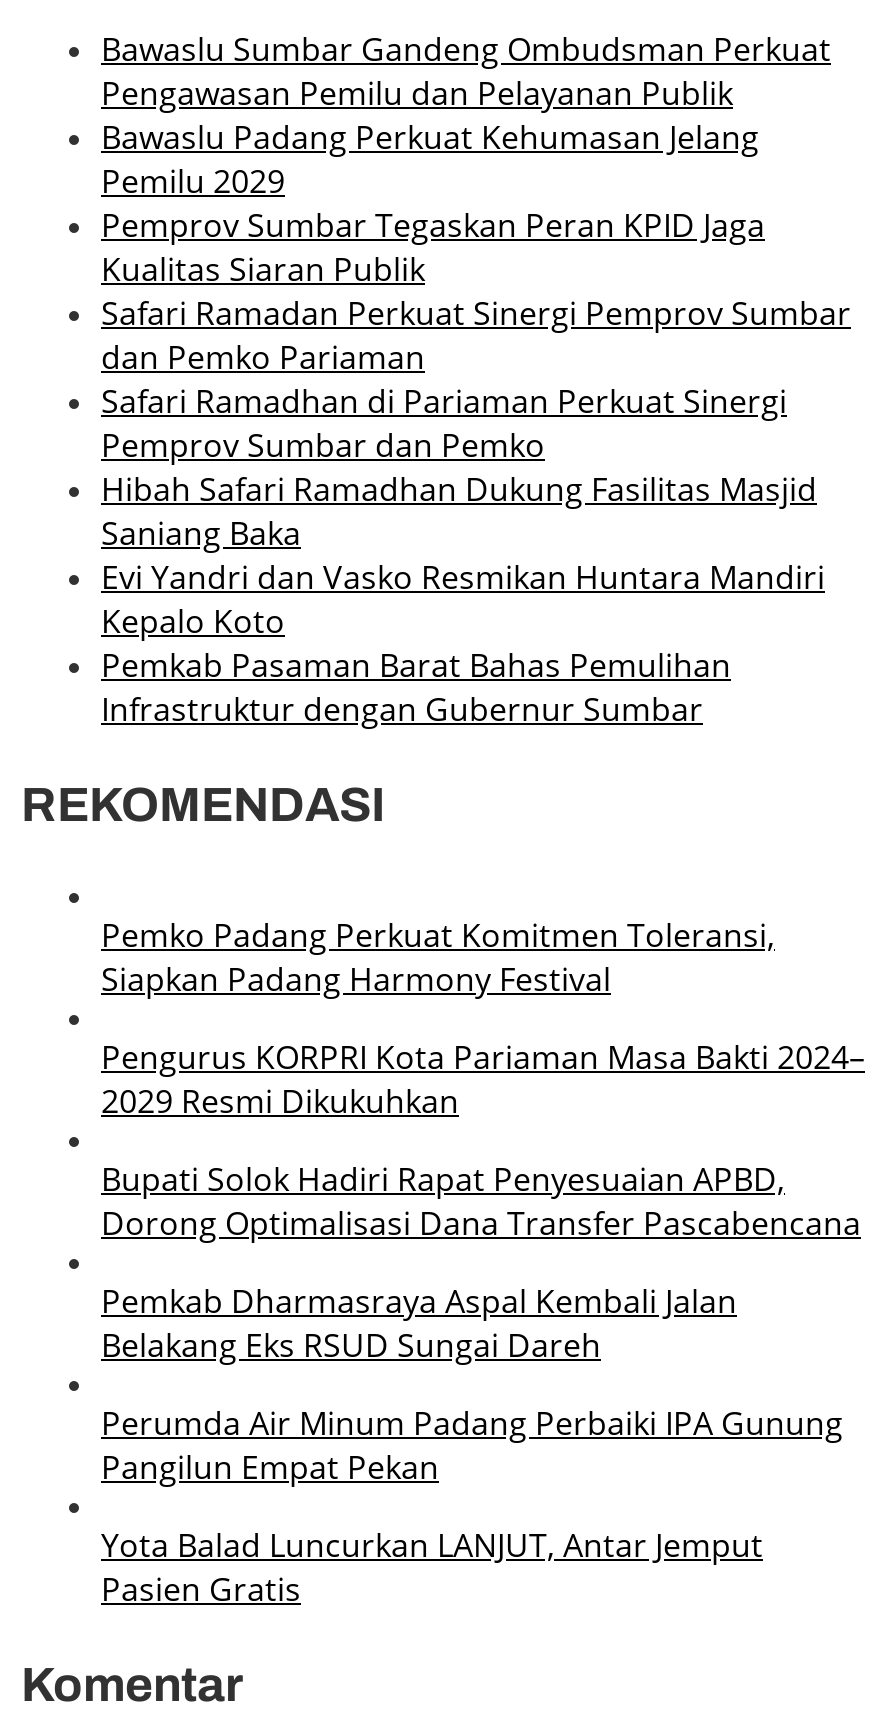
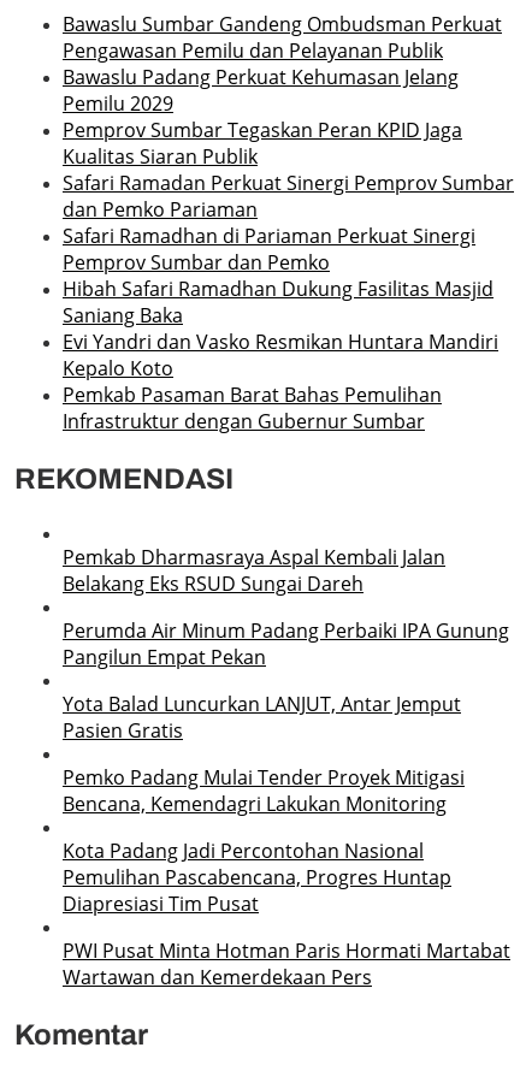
- Pemko Padang Perkuat Komitmen Toleransi,
- Siapkan Padang Harmony Festival
- Pengurus KORPRI Kota Pariaman Masa Bakti 2024–
- 2029 Resmi Dikukuhkan
- Bupati Solok Hadiri Rapat Penyesuaian APBD,
- Dorong Optimalisasi Dana Transfer Pascabencana

moved up: Pemkab Dharmasraya Aspal Kembali Jalan | Belakang Eks RSUD Sungai Dareh | Perumda Air Minum Padang Perbaiki IPA Gunung | Pangilun Empat Pekan | Yota Balad Luncurkan LANJUT, Antar Jemput | Pasien Gratis

+ Pemko Padang Mulai Tender Proyek Mitigasi
+ Bencana, Kemendagri Lakukan Monitoring
+ Kota Padang Jadi Percontohan Nasional
+ Pemulihan Pascabencana, Progres Huntap
+ Diapresiasi Tim Pusat
+ PWI Pusat Minta Hotman Paris Hormati Martabat
+ Wartawan dan Kemerdekaan Pers
